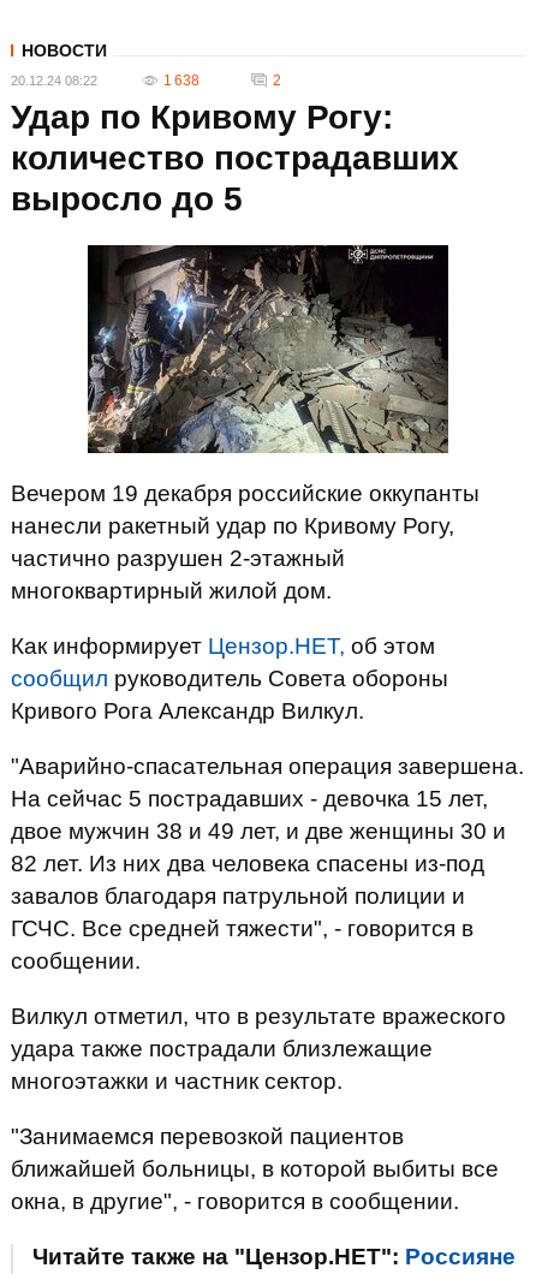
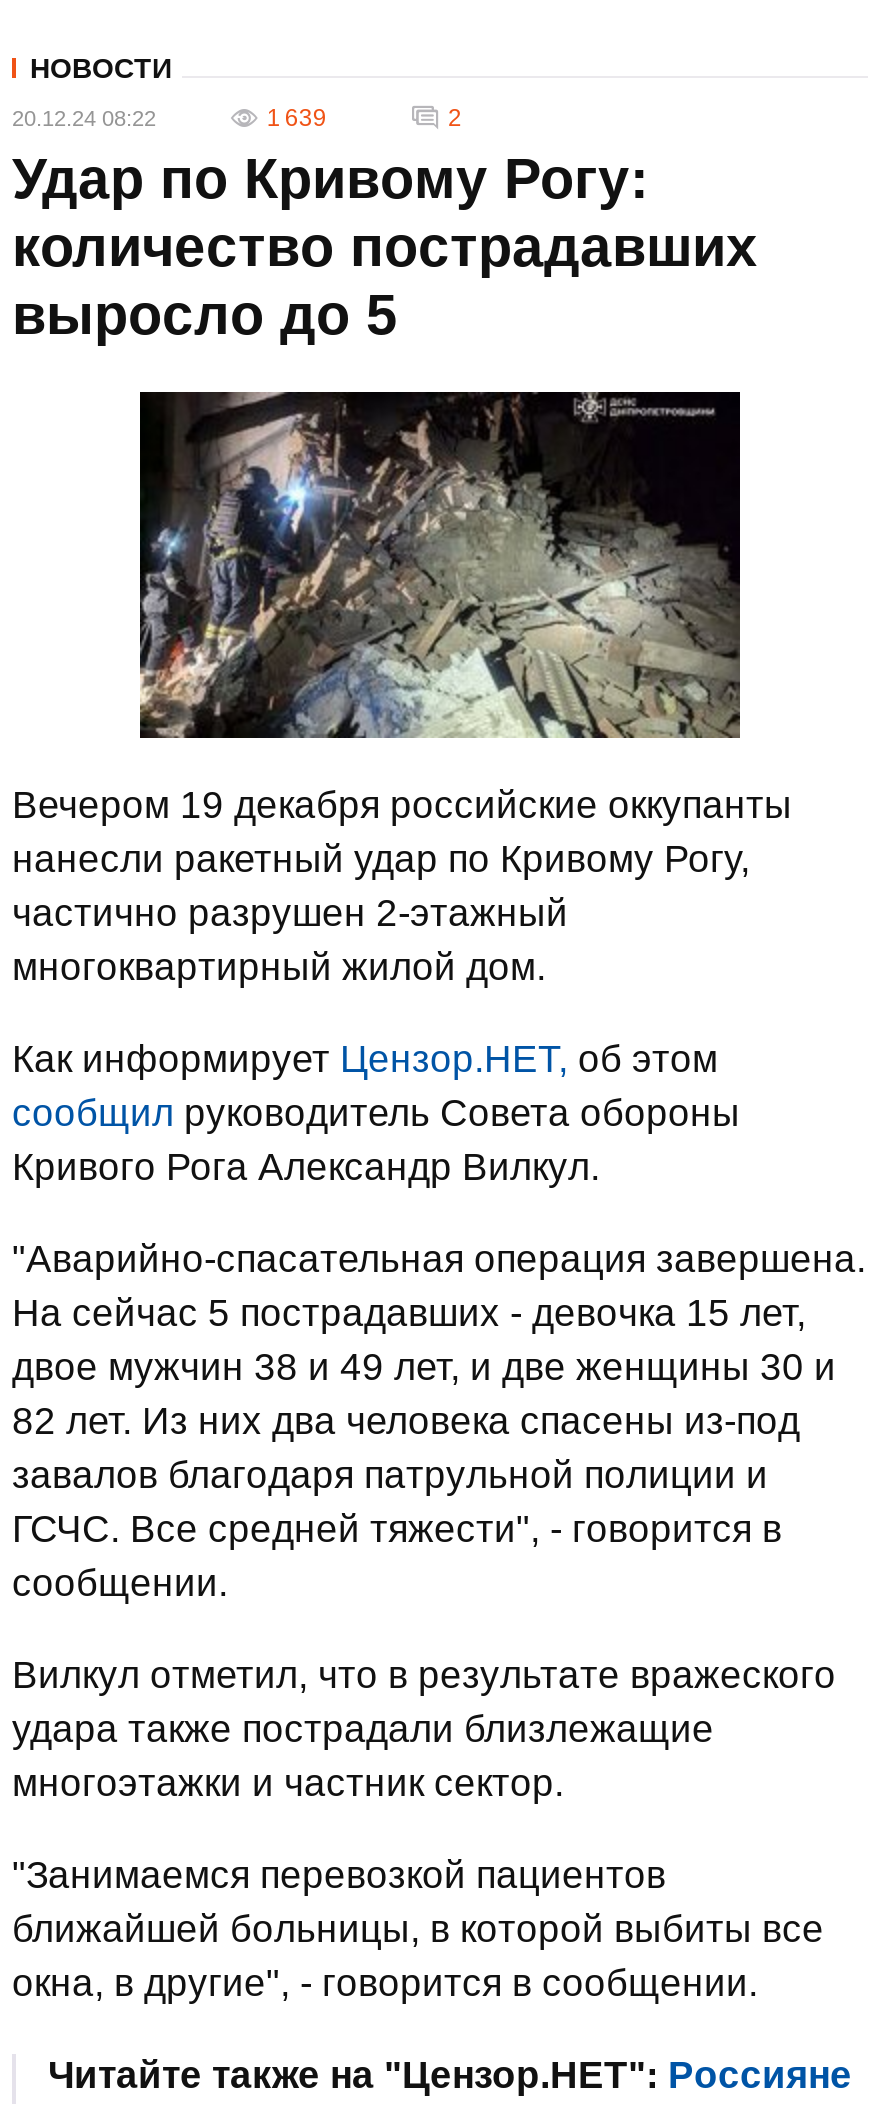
- 1 638
+ 1 639
